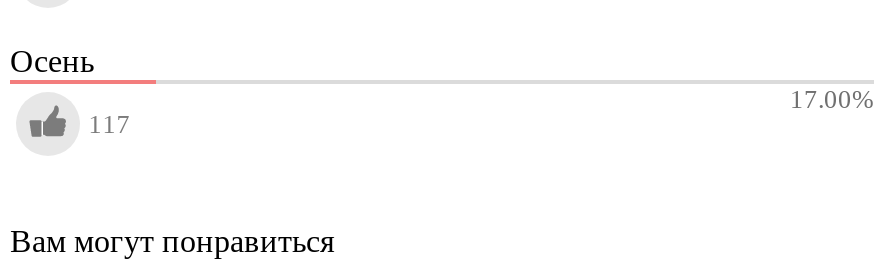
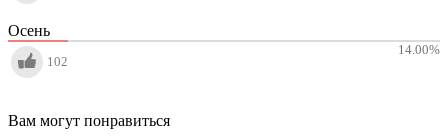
- 17.00%
+ 14.00%

- 117
+ 102
